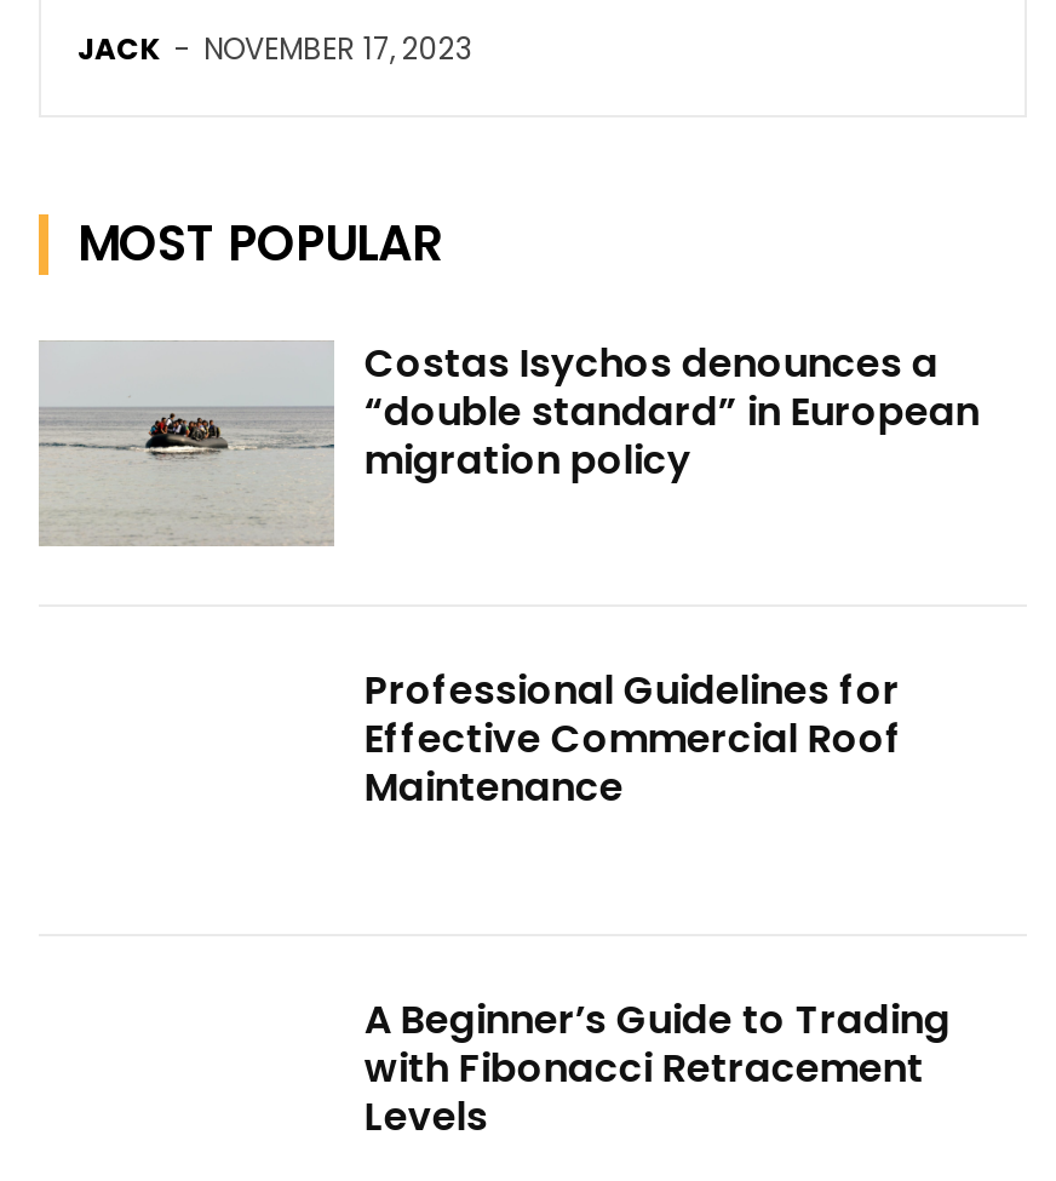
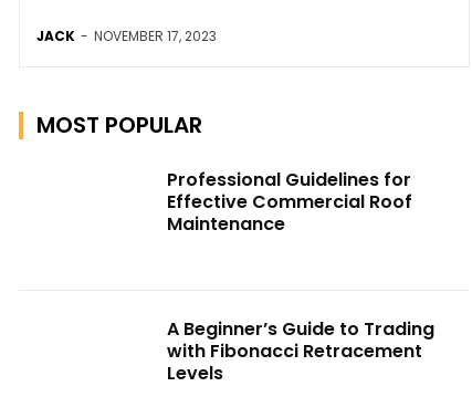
- [image]
- Costas Isychos denounces a
- “double standard” in European
- migration policy
